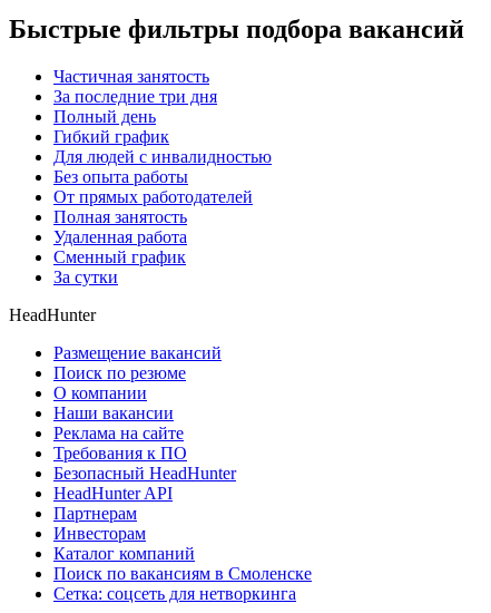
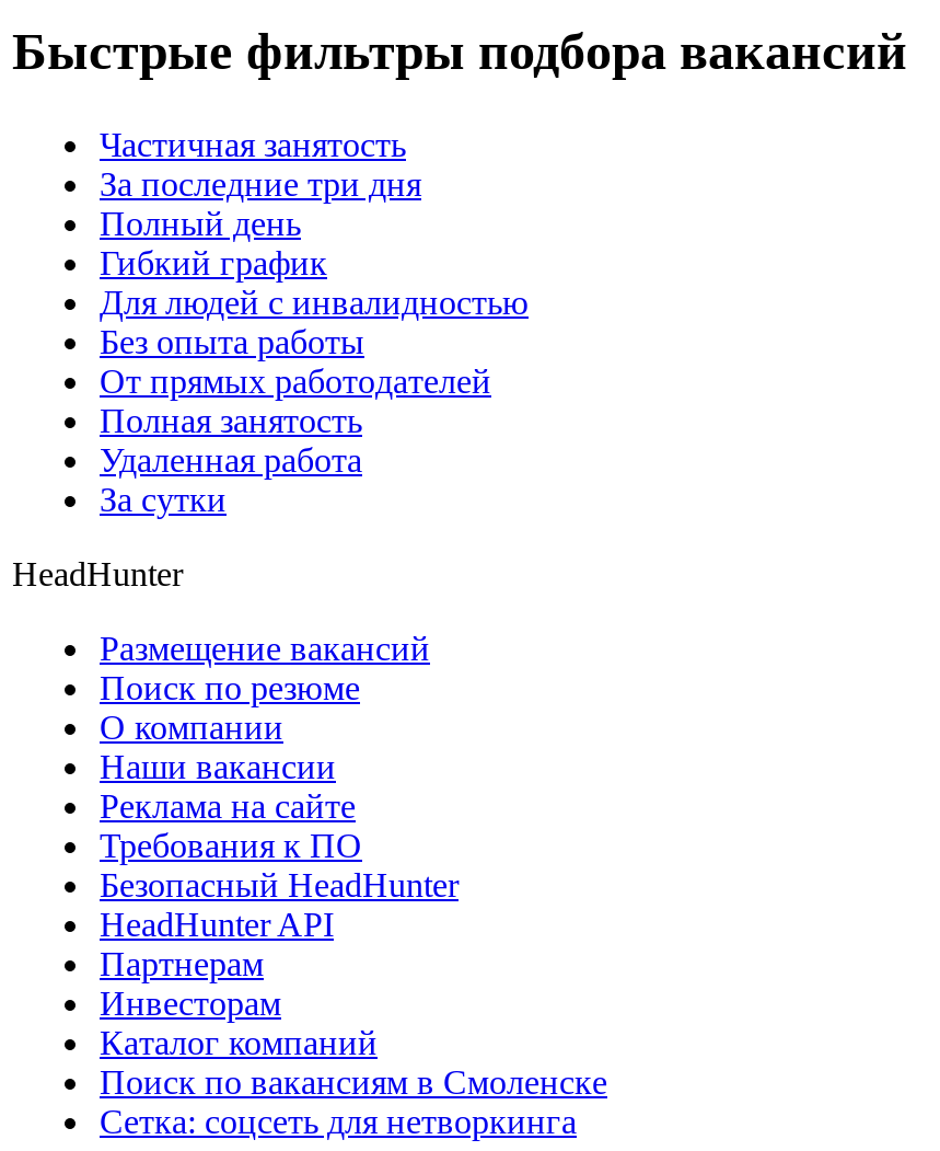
- Сменный график
